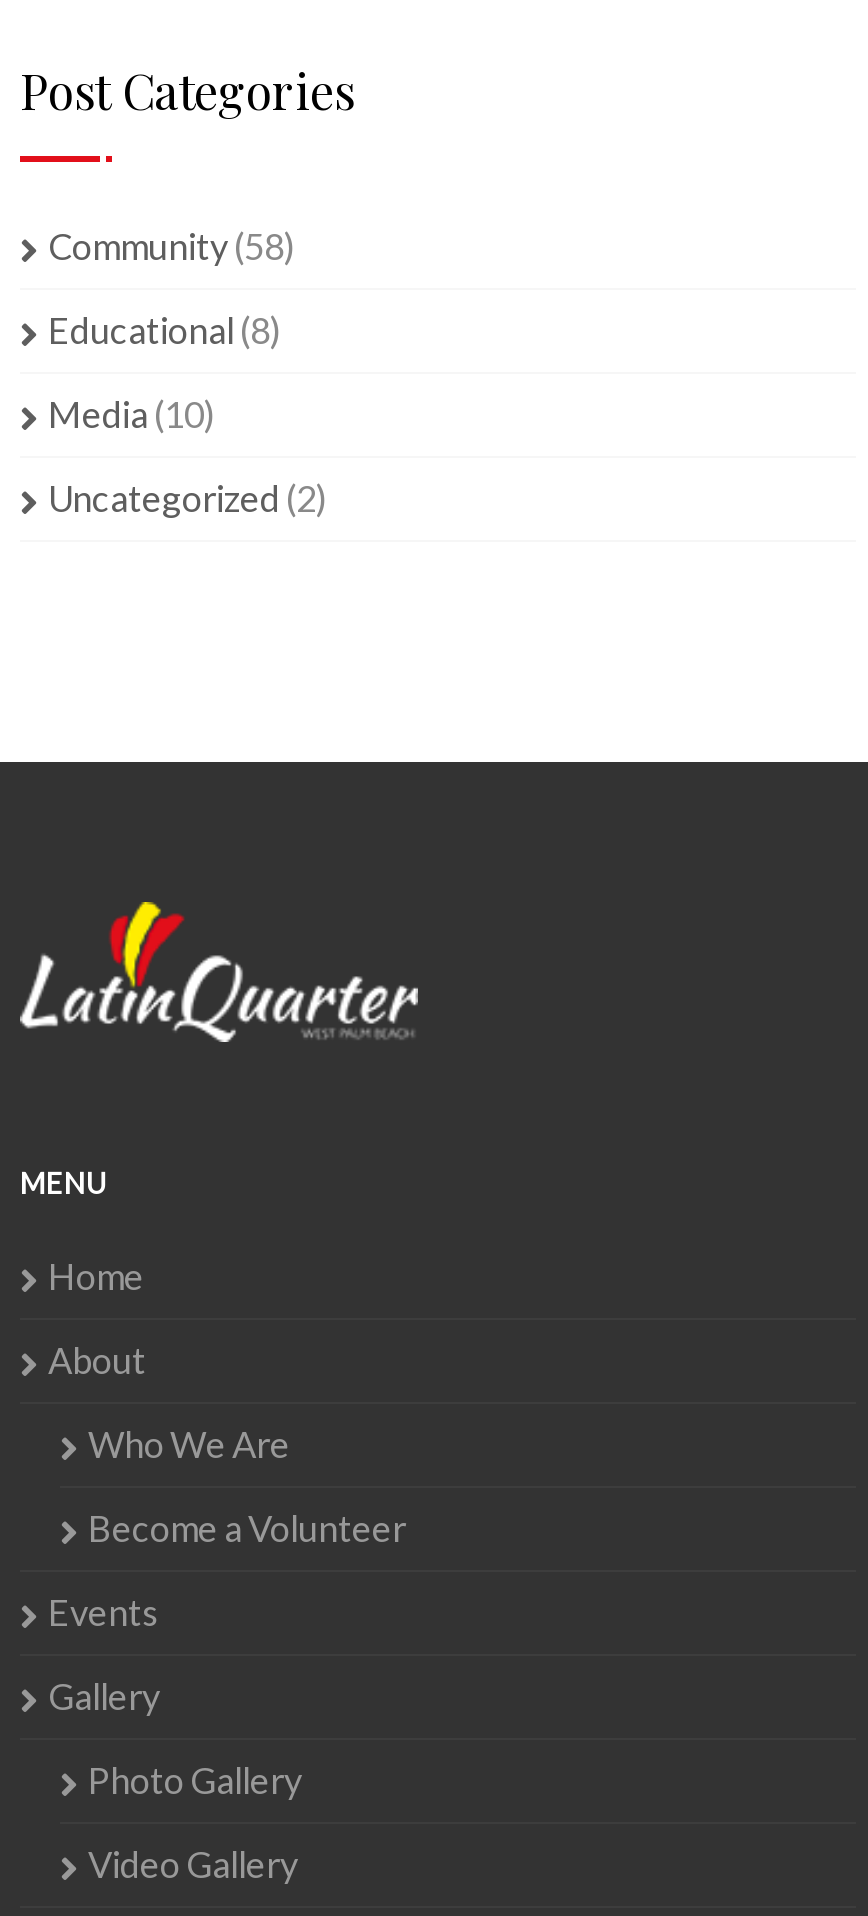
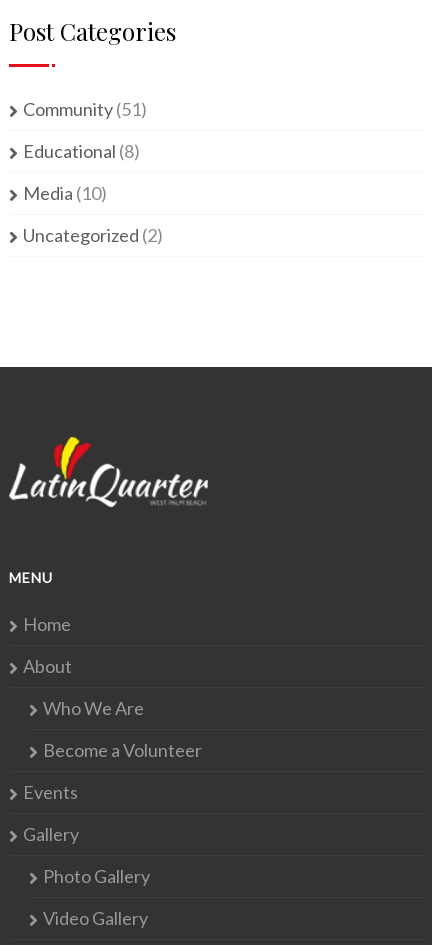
- Community (58)
+ Community (51)
